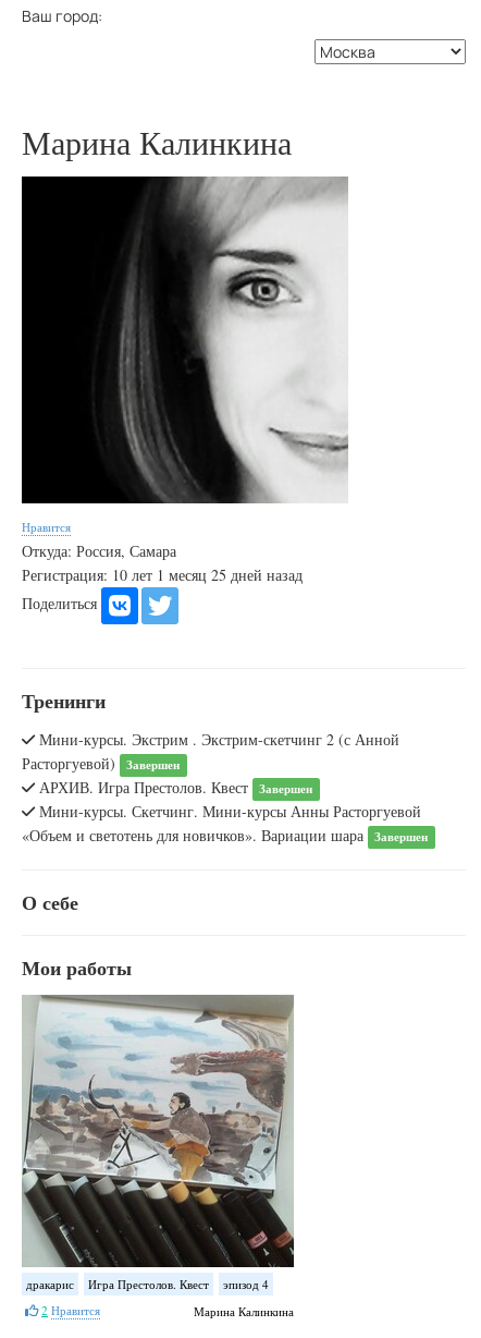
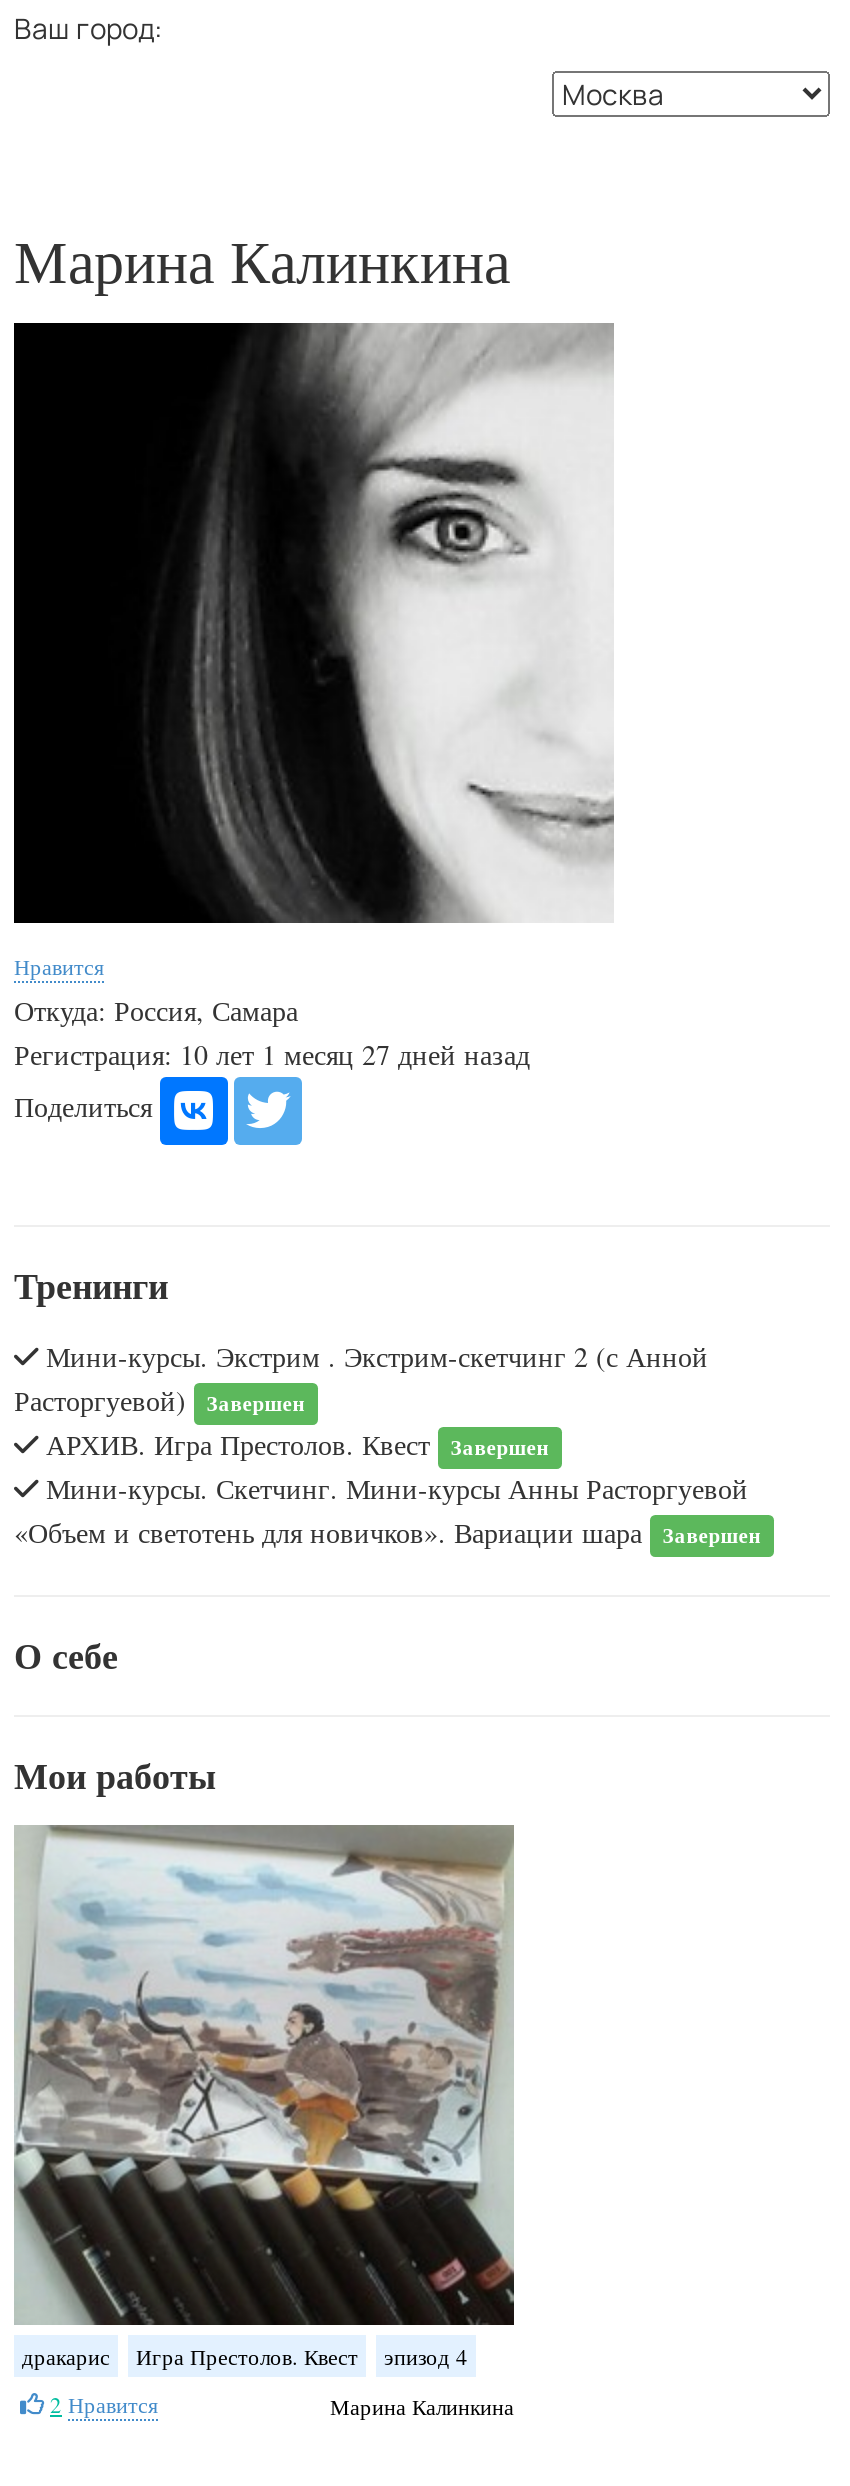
- Регистрация: 10 лет 1 месяц 25 дней назад
+ Регистрация: 10 лет 1 месяц 27 дней назад
